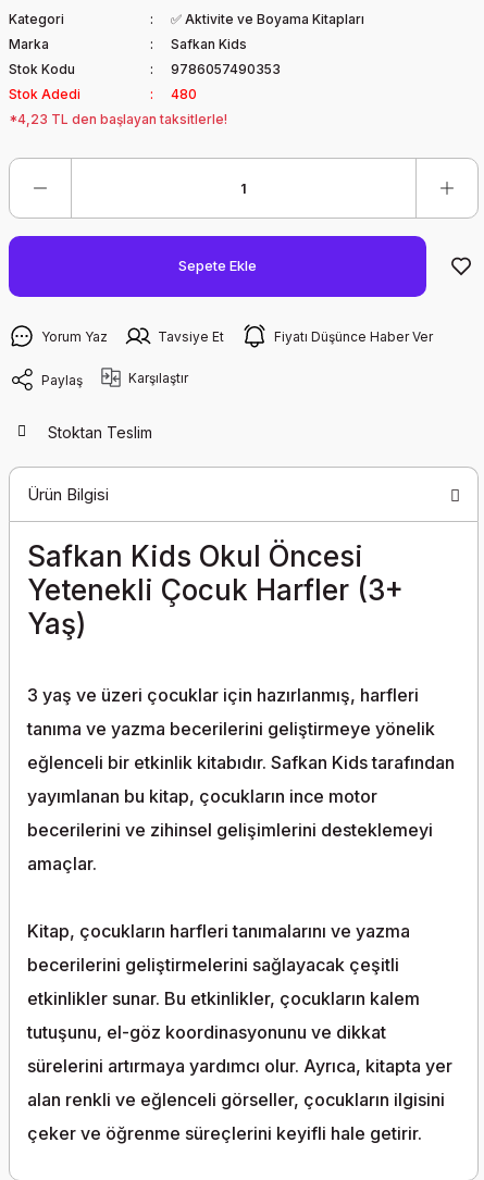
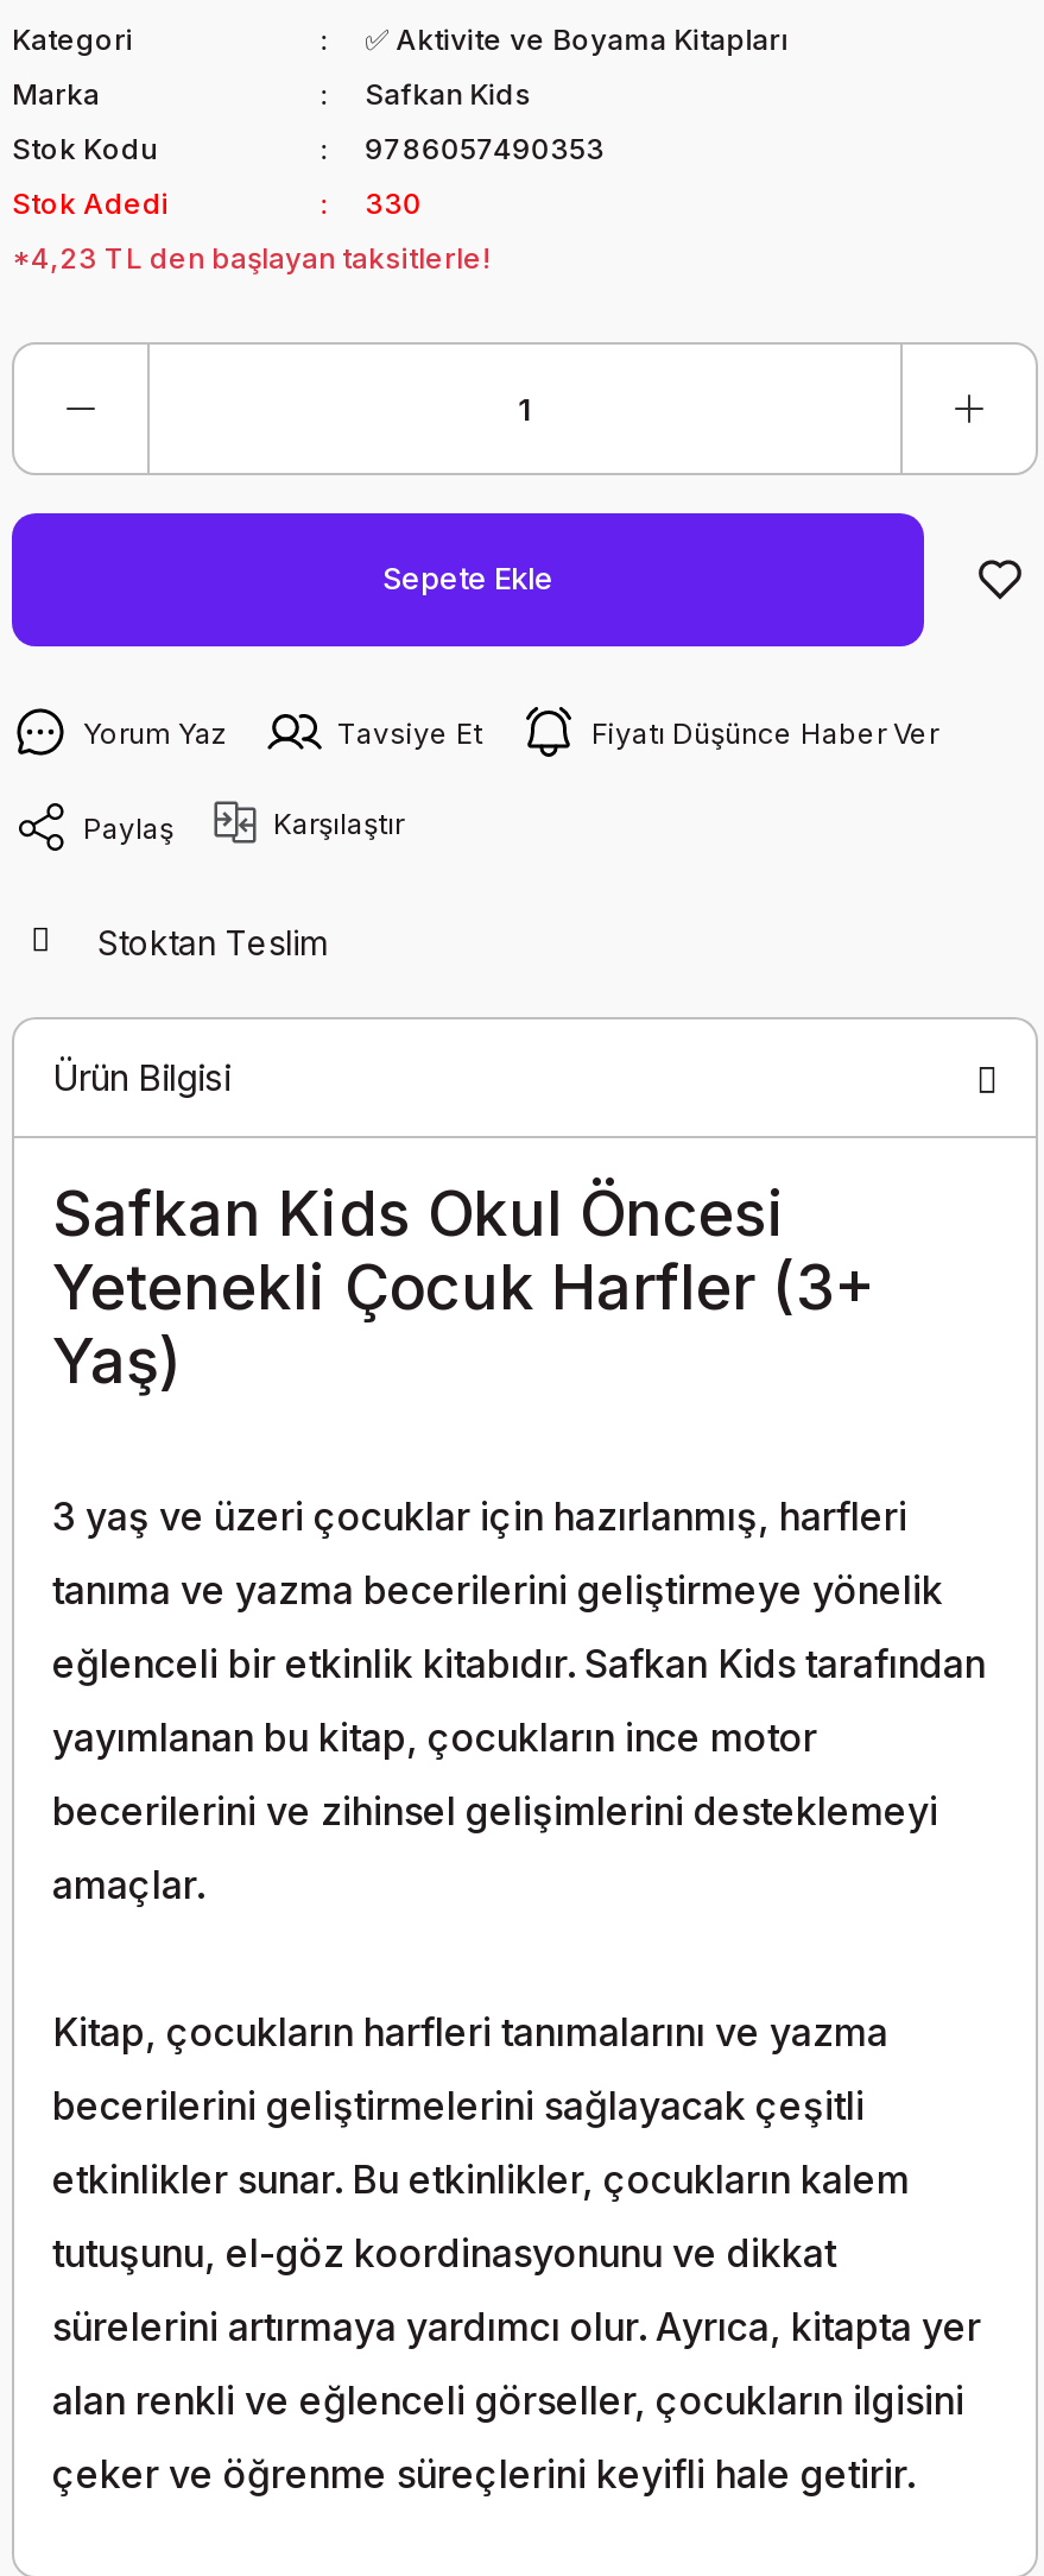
- 480
+ 330
